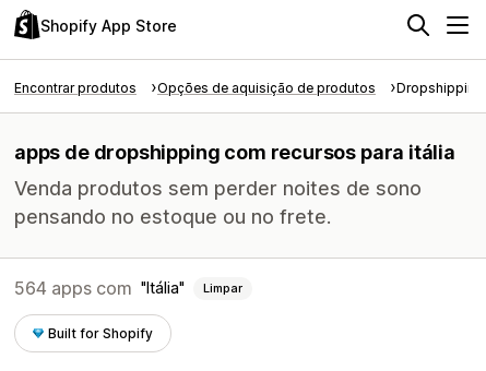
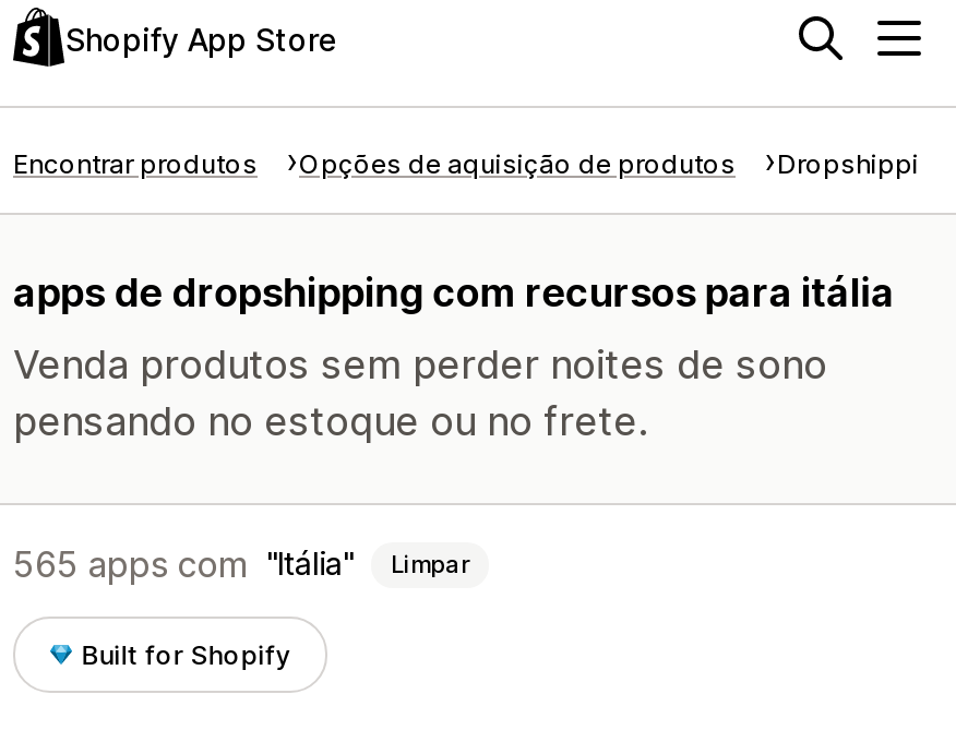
- 564 apps com Itália Limpar
+ 565 apps com Itália Limpar
